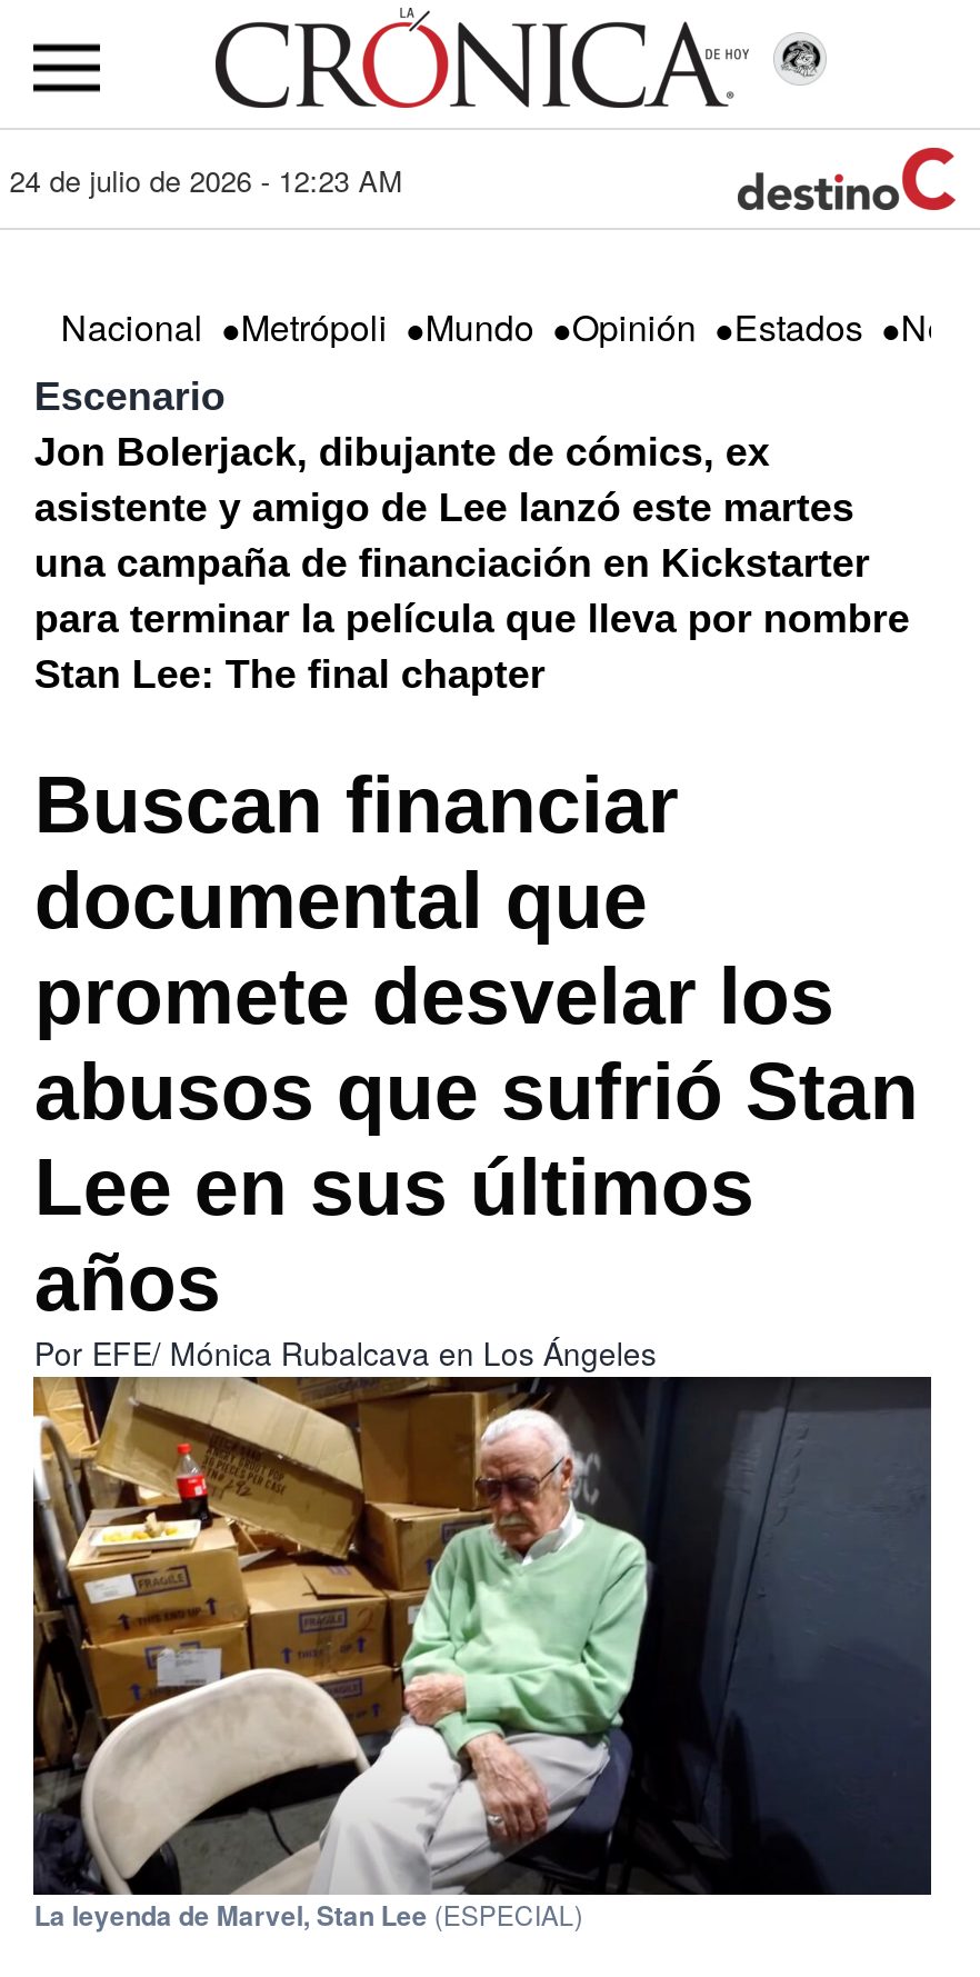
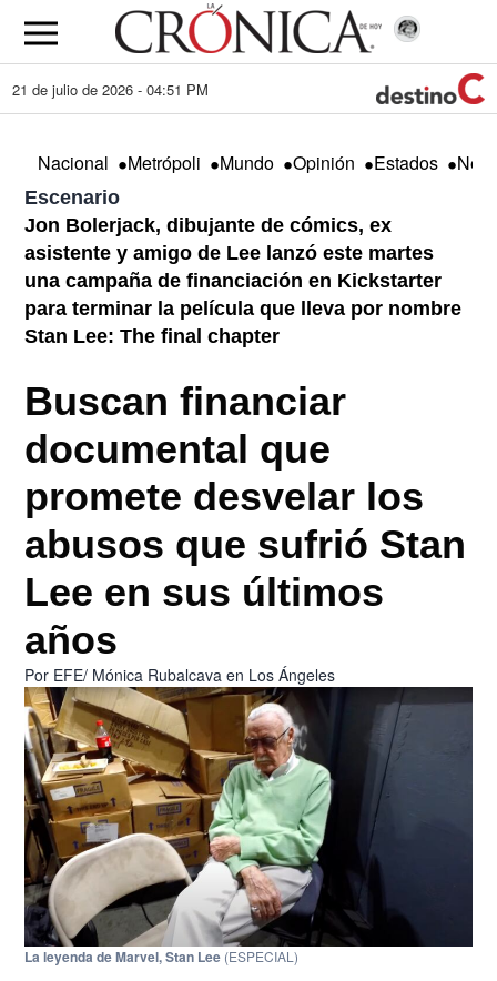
- 24 de julio de 2026 - 12:23 AM
+ 21 de julio de 2026 - 04:51 PM
